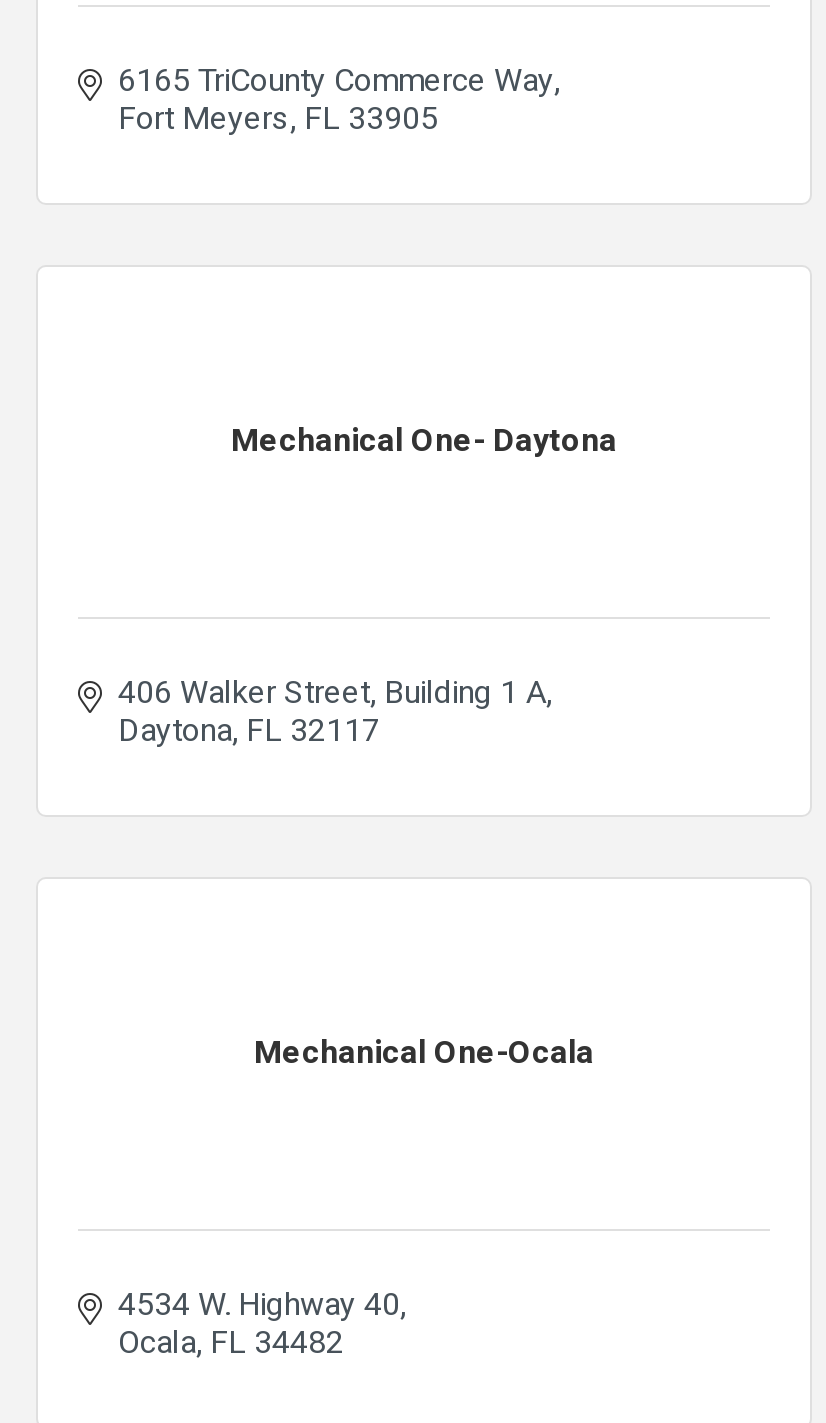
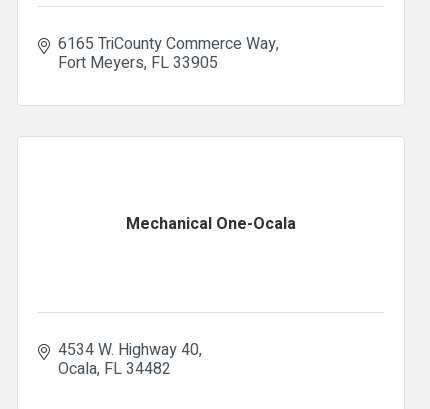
- Mechanical One- Daytona

- 406 Walker Street Building 1 A
- Daytona FL 32117
